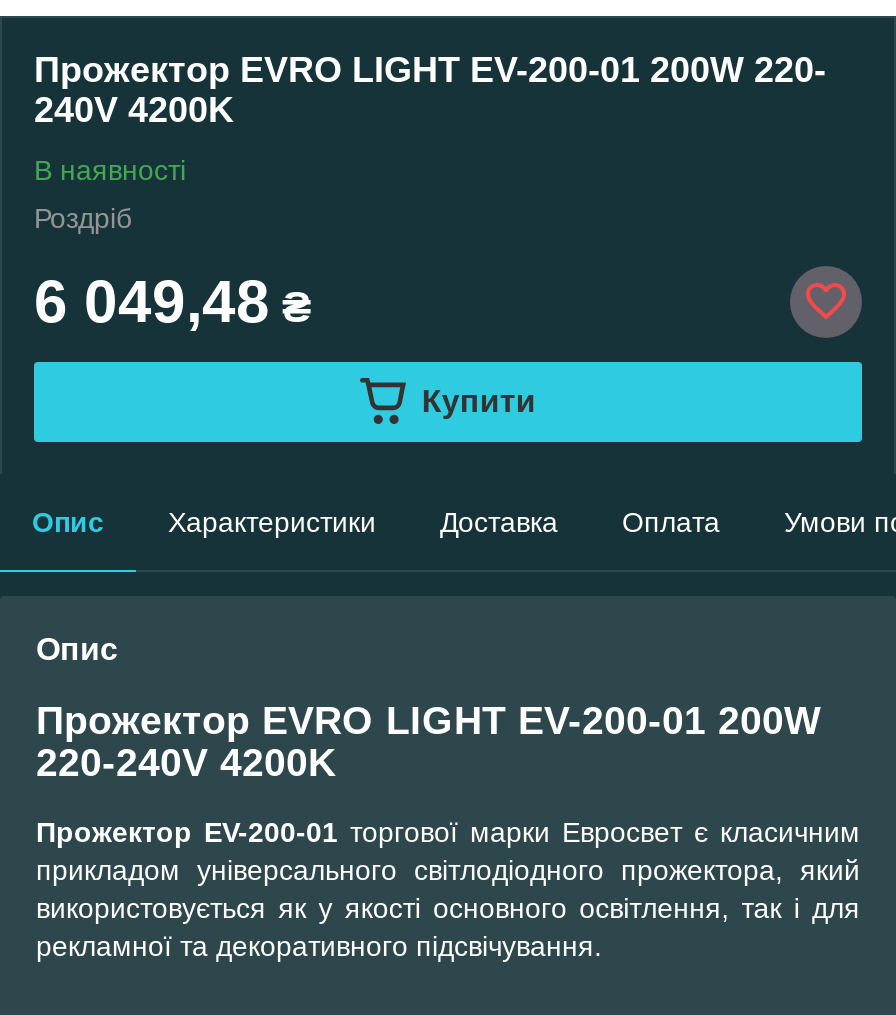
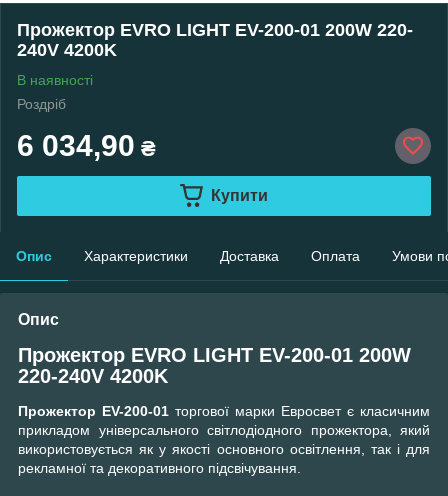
- 6 049,48 ₴
+ 6 034,90 ₴
